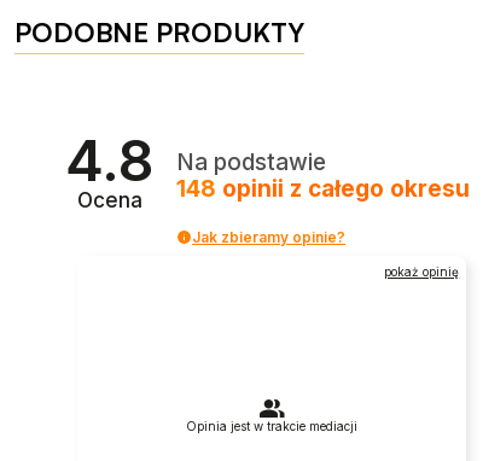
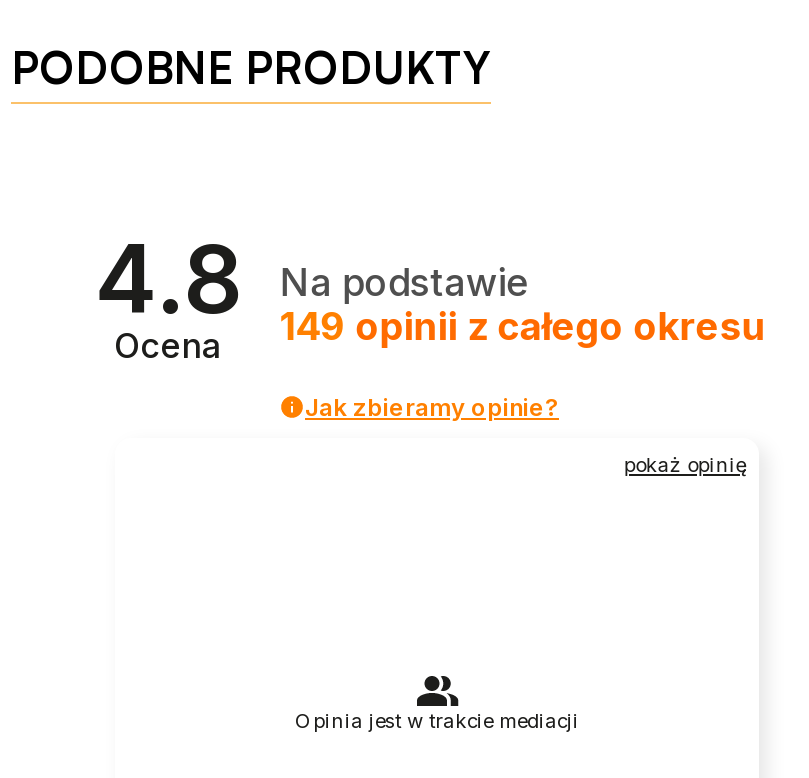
- 148 opinii z całego okresu
+ 149 opinii z całego okresu
